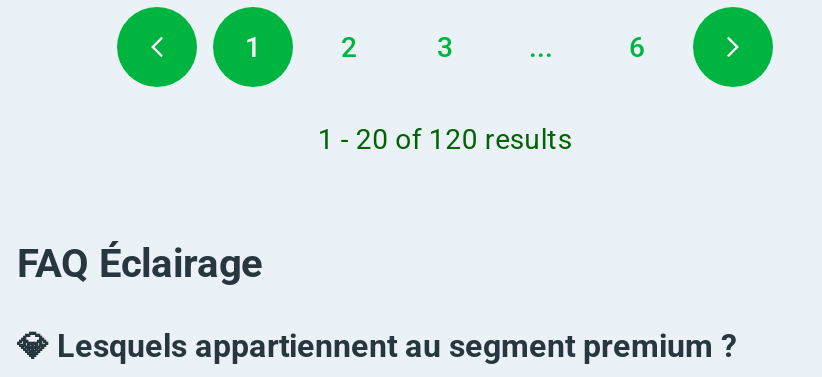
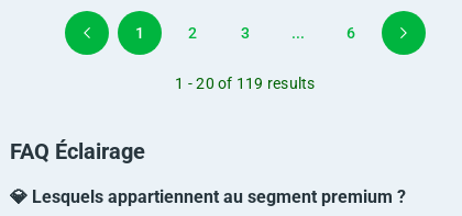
- 1 - 20 of 120 results
+ 1 - 20 of 119 results
